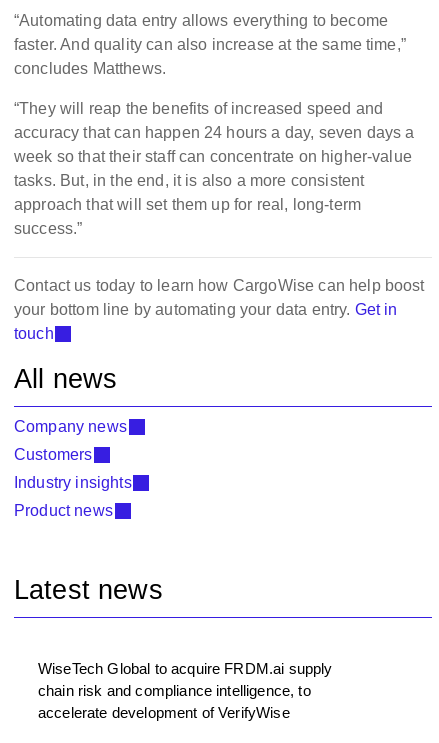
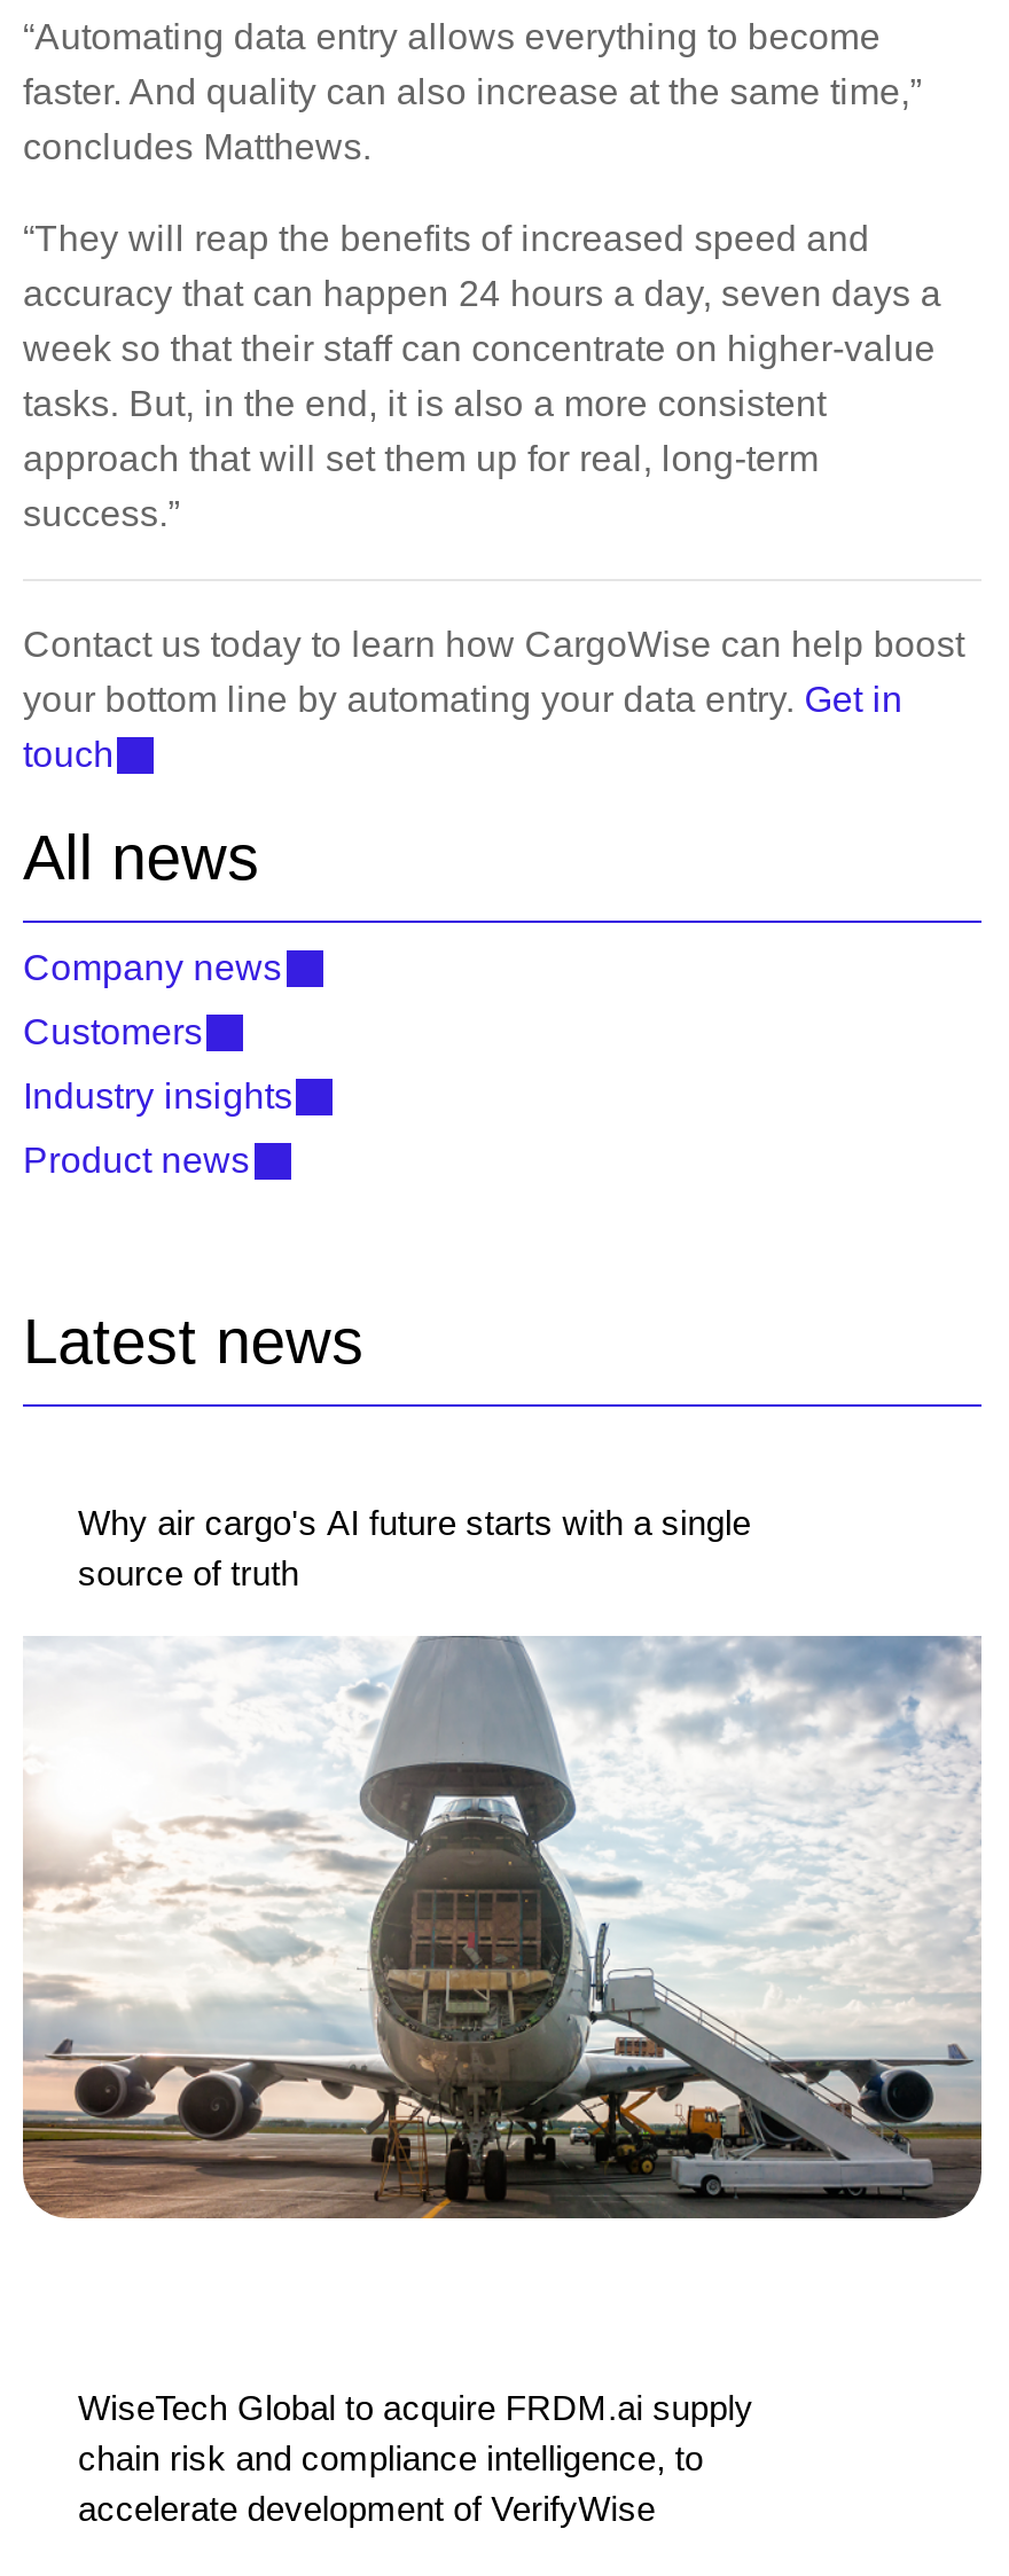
+ [image]

+ Why air cargo's AI future starts with a single
+ source of truth
